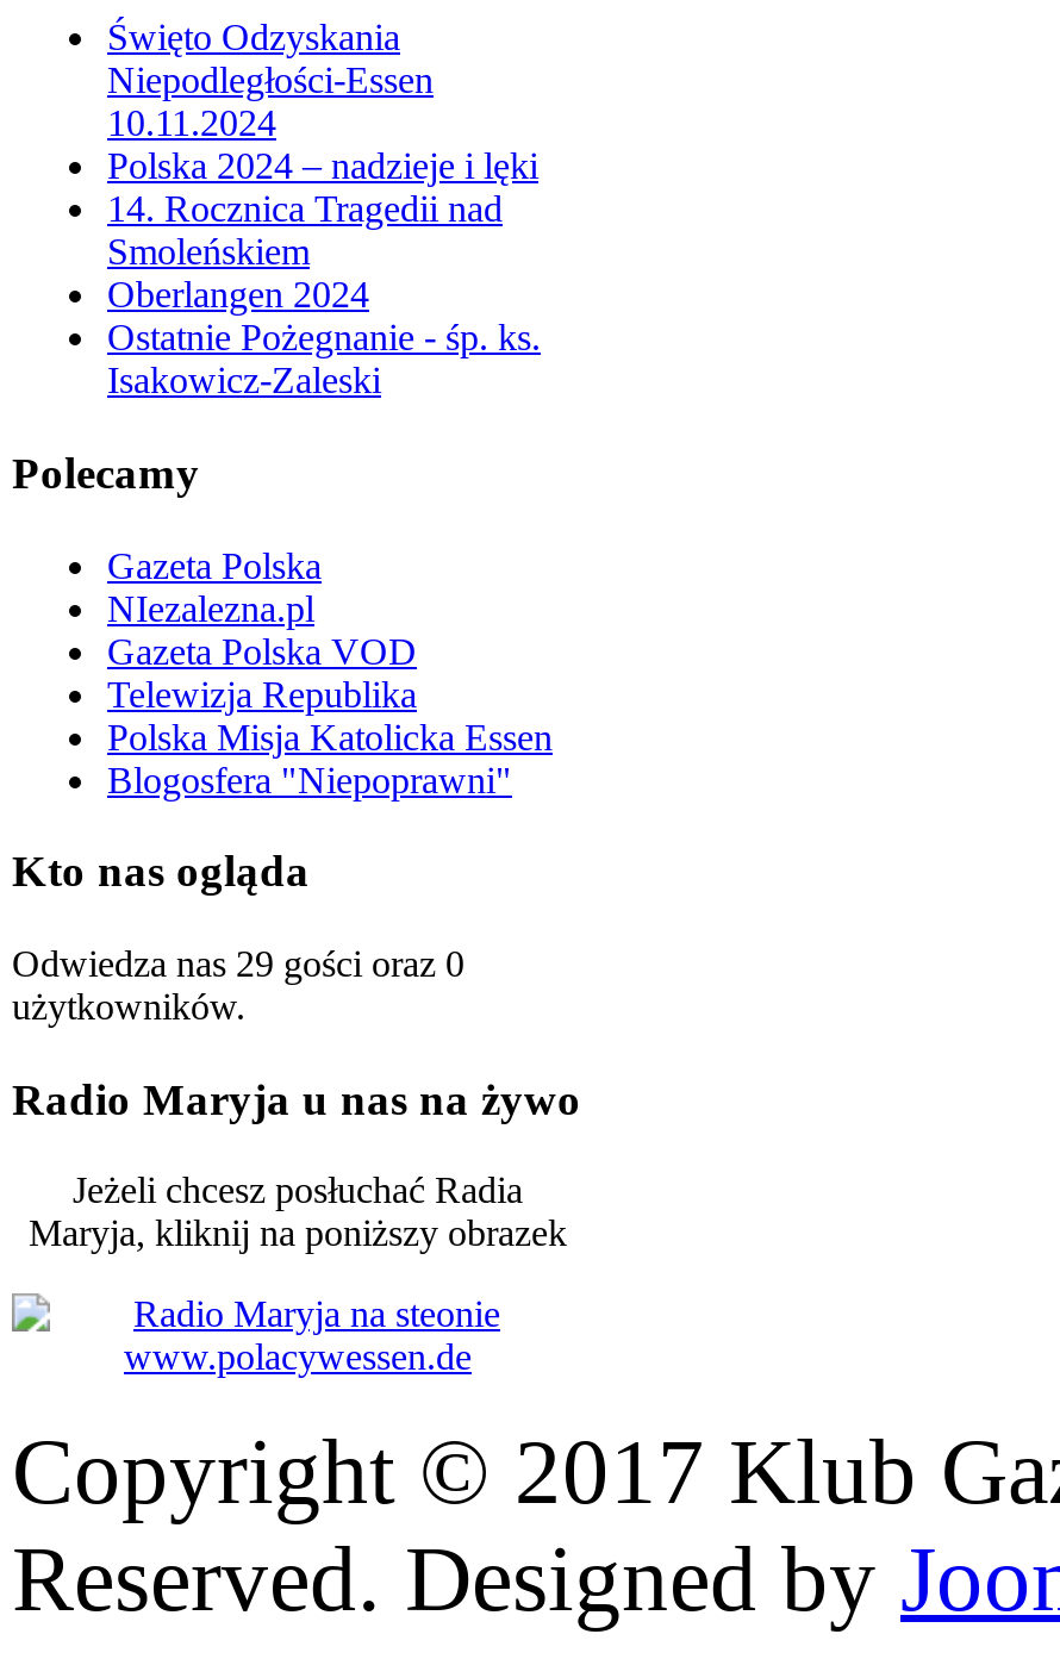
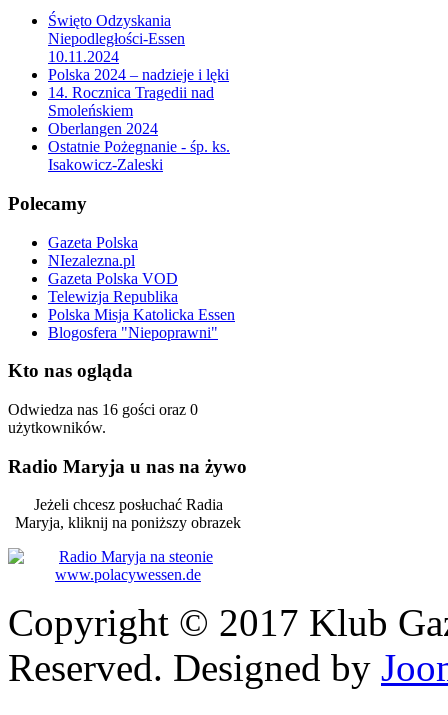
- Odwiedza nas 29 gości oraz 0
+ Odwiedza nas 16 gości oraz 0
